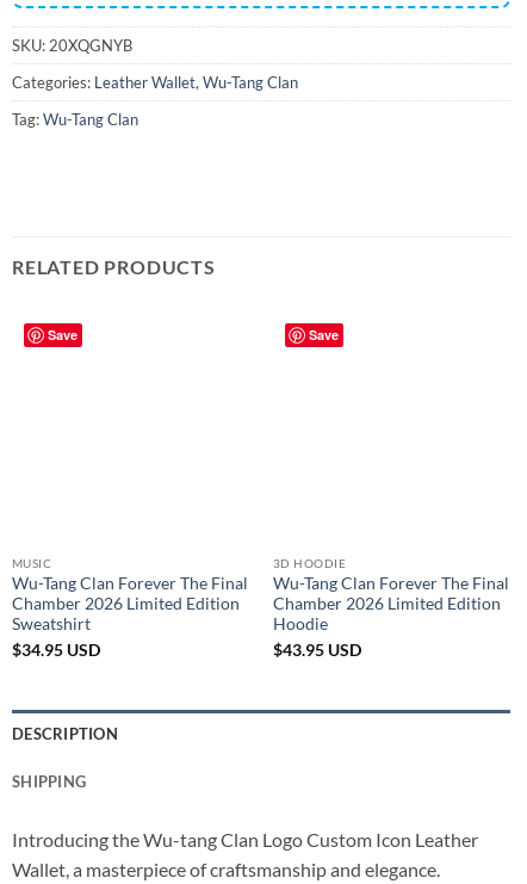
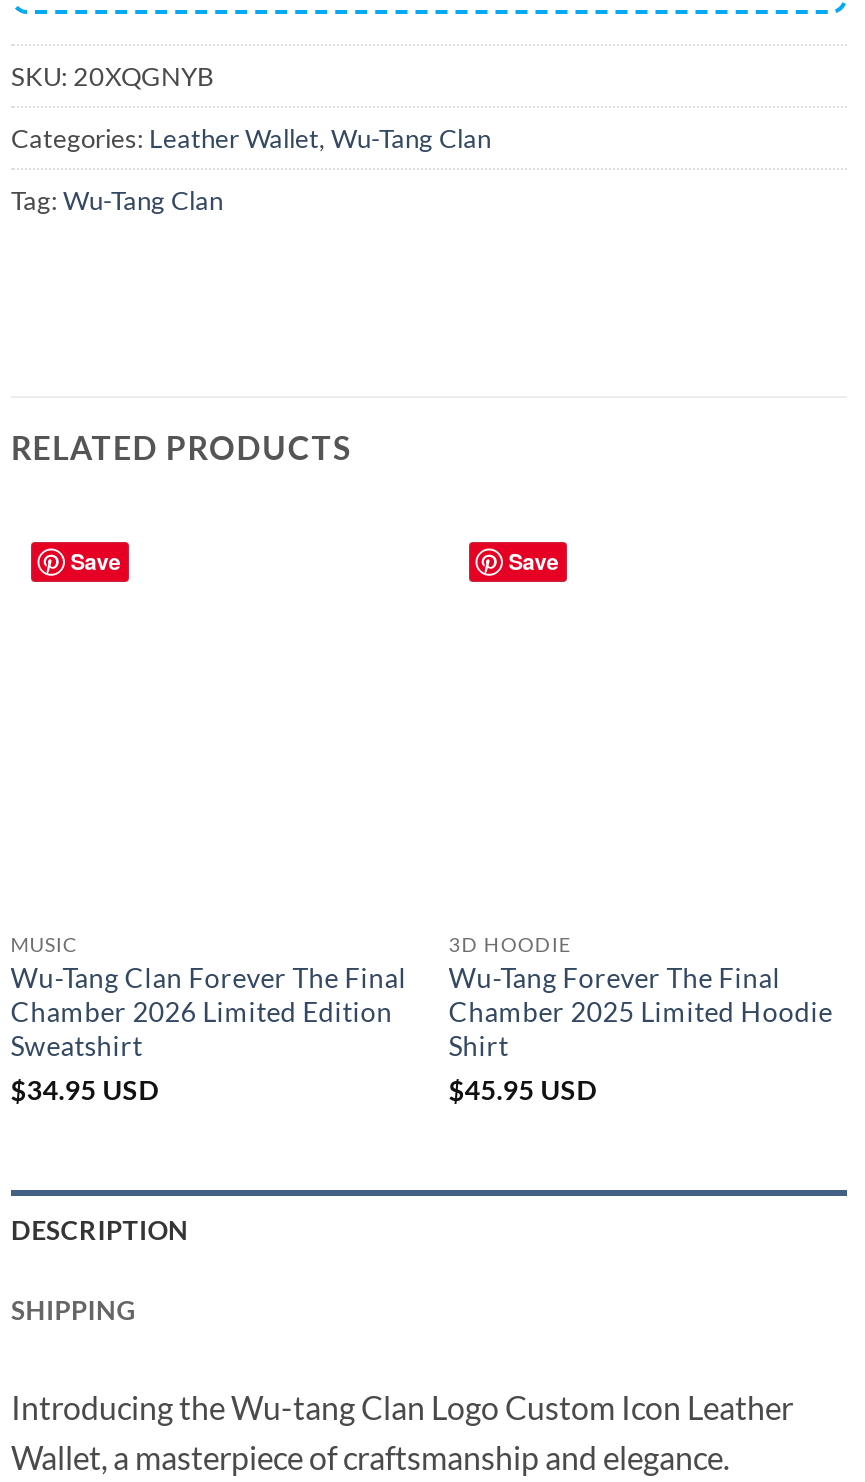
- Wu-Tang Clan Forever The Final
- Chamber 2026 Limited Edition
- Hoodie
- $43.95 USD
+ Wu-Tang Forever The Final
+ Chamber 2025 Limited Hoodie
+ Shirt
+ $45.95 USD
